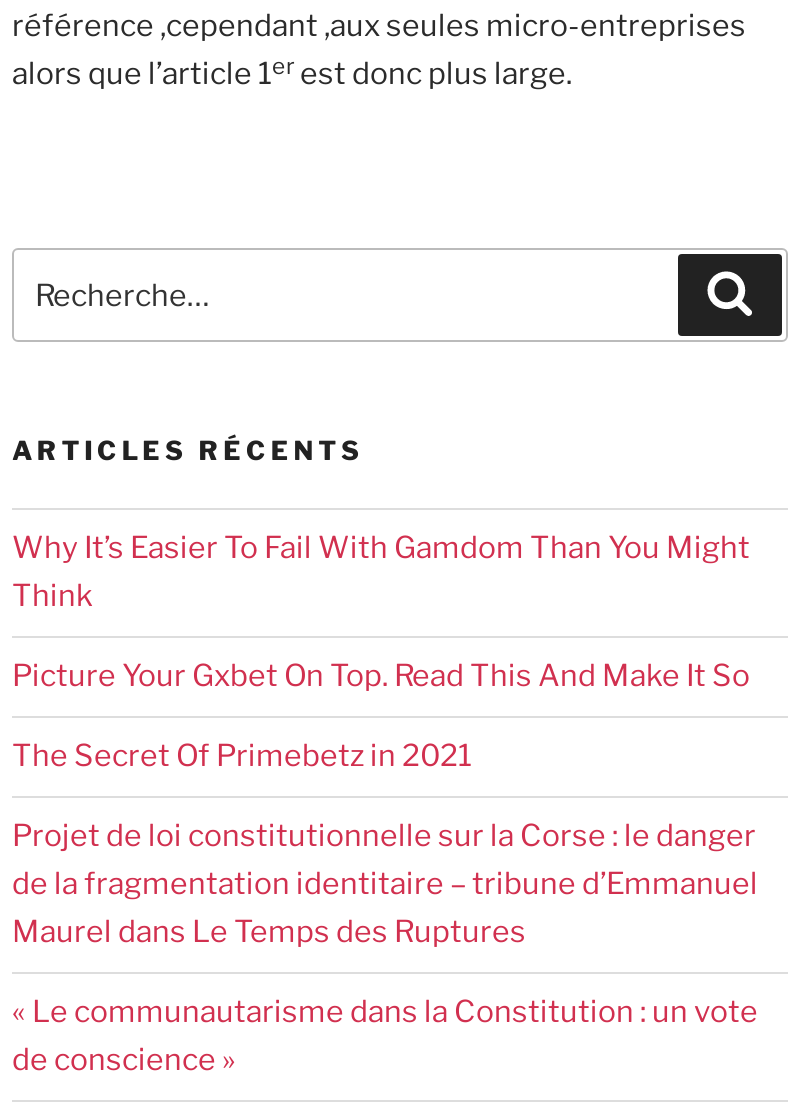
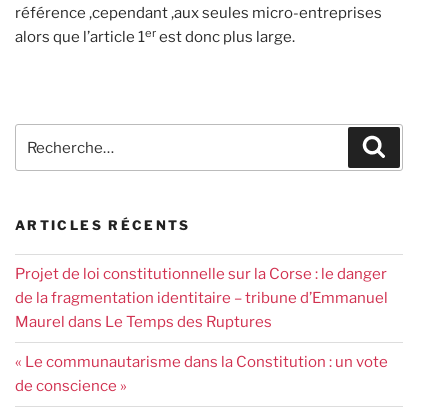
- Why It’s Easier To Fail With Gamdom Than You Might
- Think
- Picture Your Gxbet On Top. Read This And Make It So
- The Secret Of Primebetz in 2021
